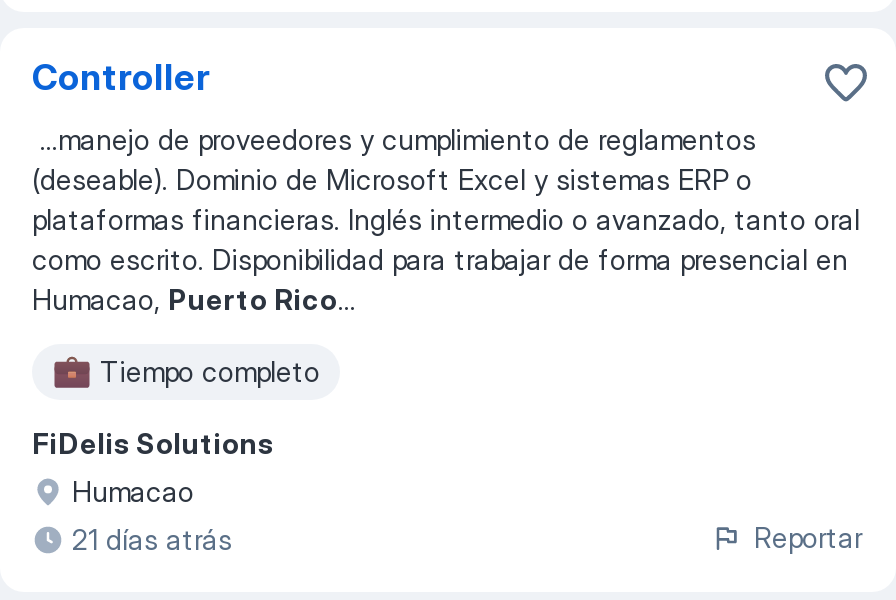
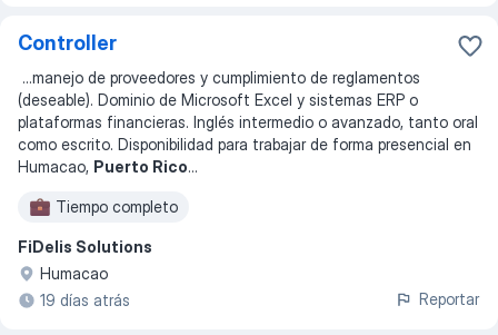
- 21 días atrás
+ 19 días atrás
